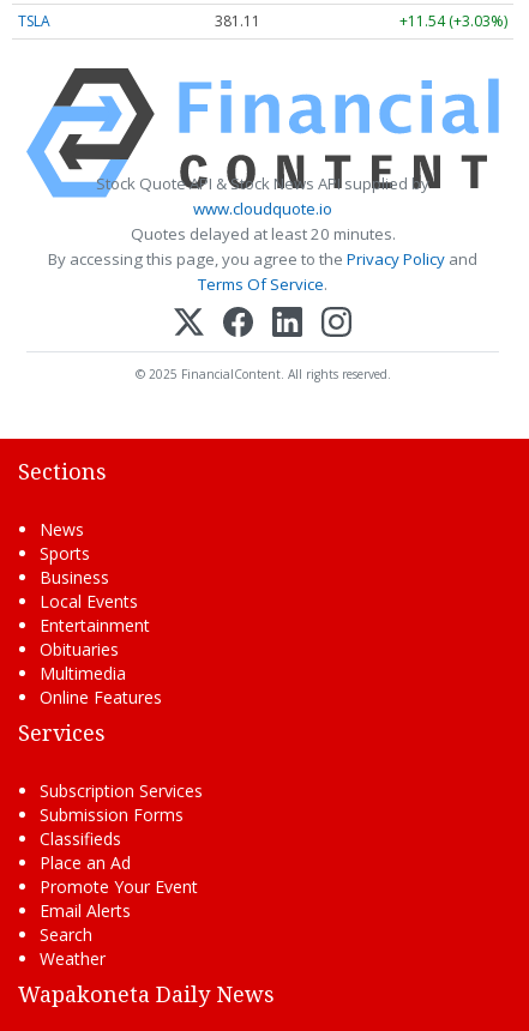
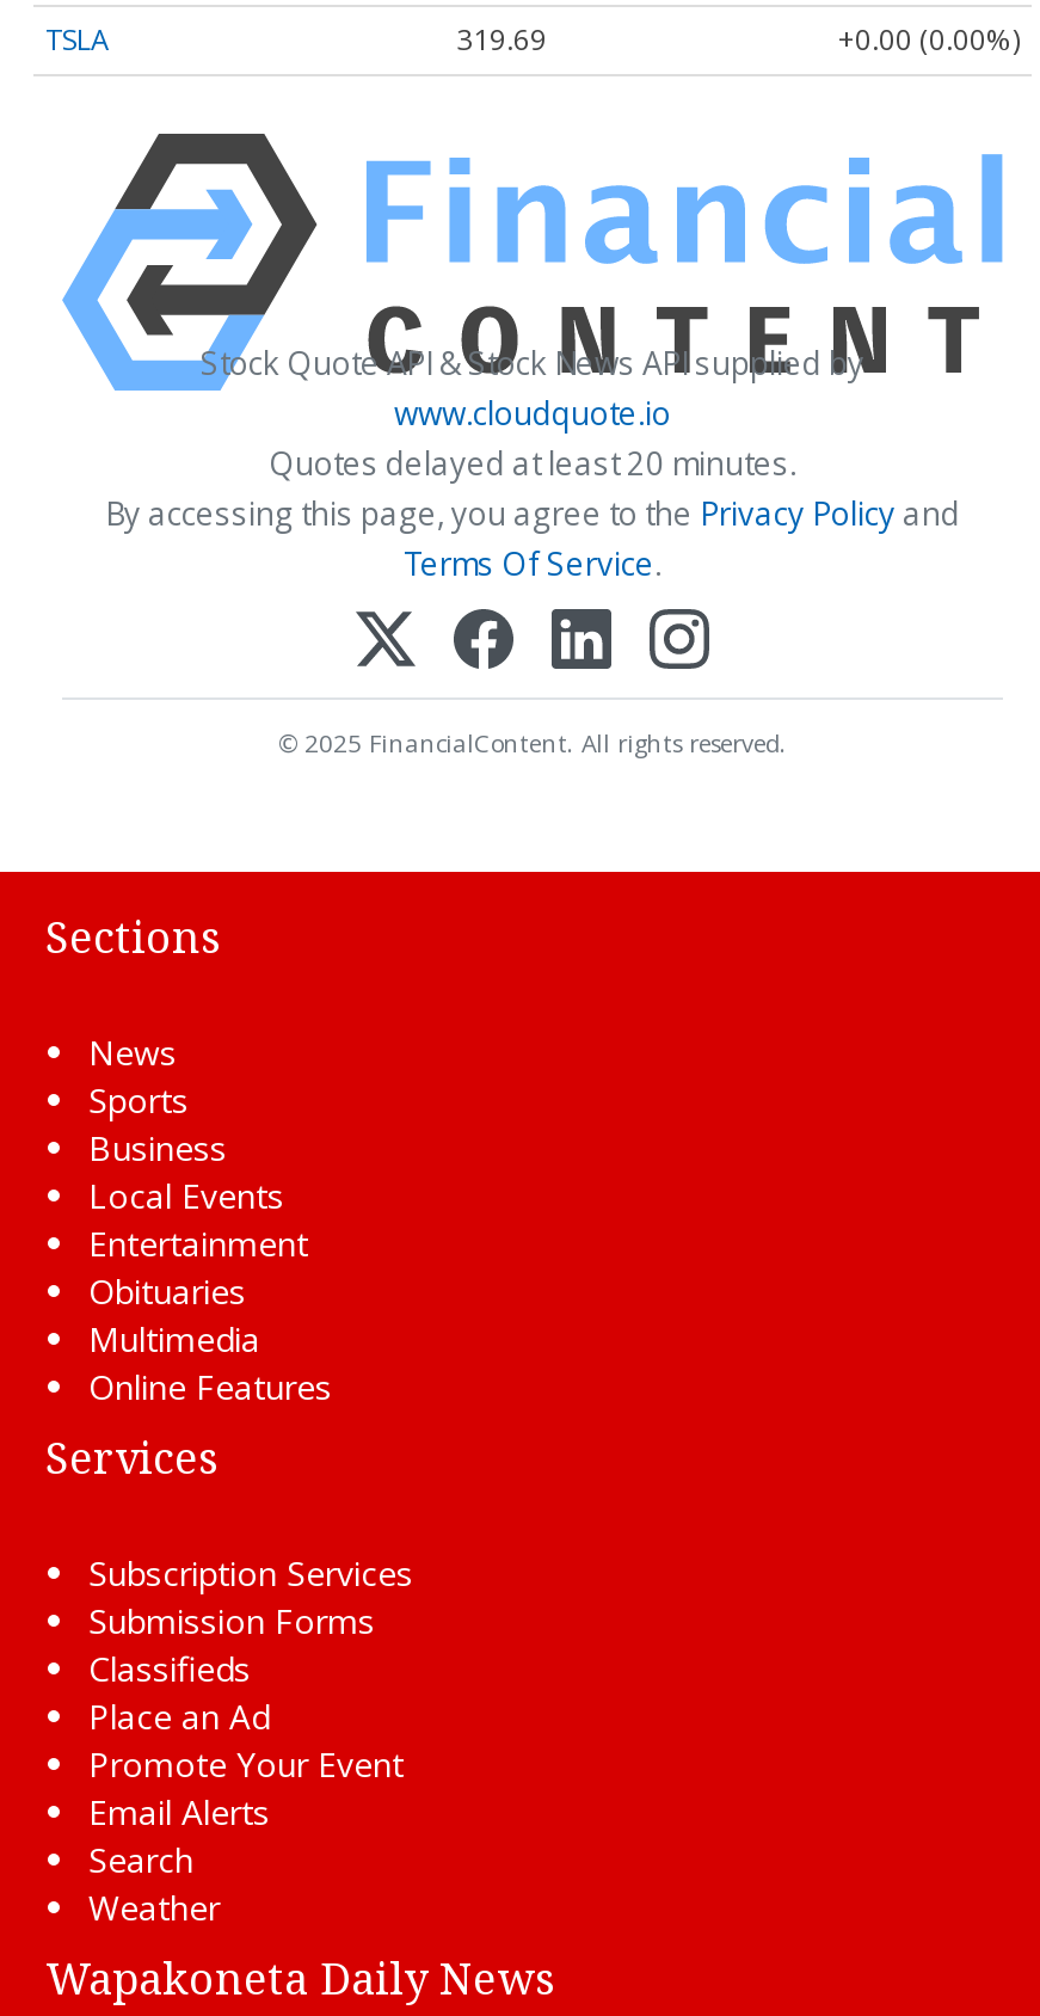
- 381.11
+ 319.69

- +11.54 (+3.03%)
+ +0.00 (0.00%)
